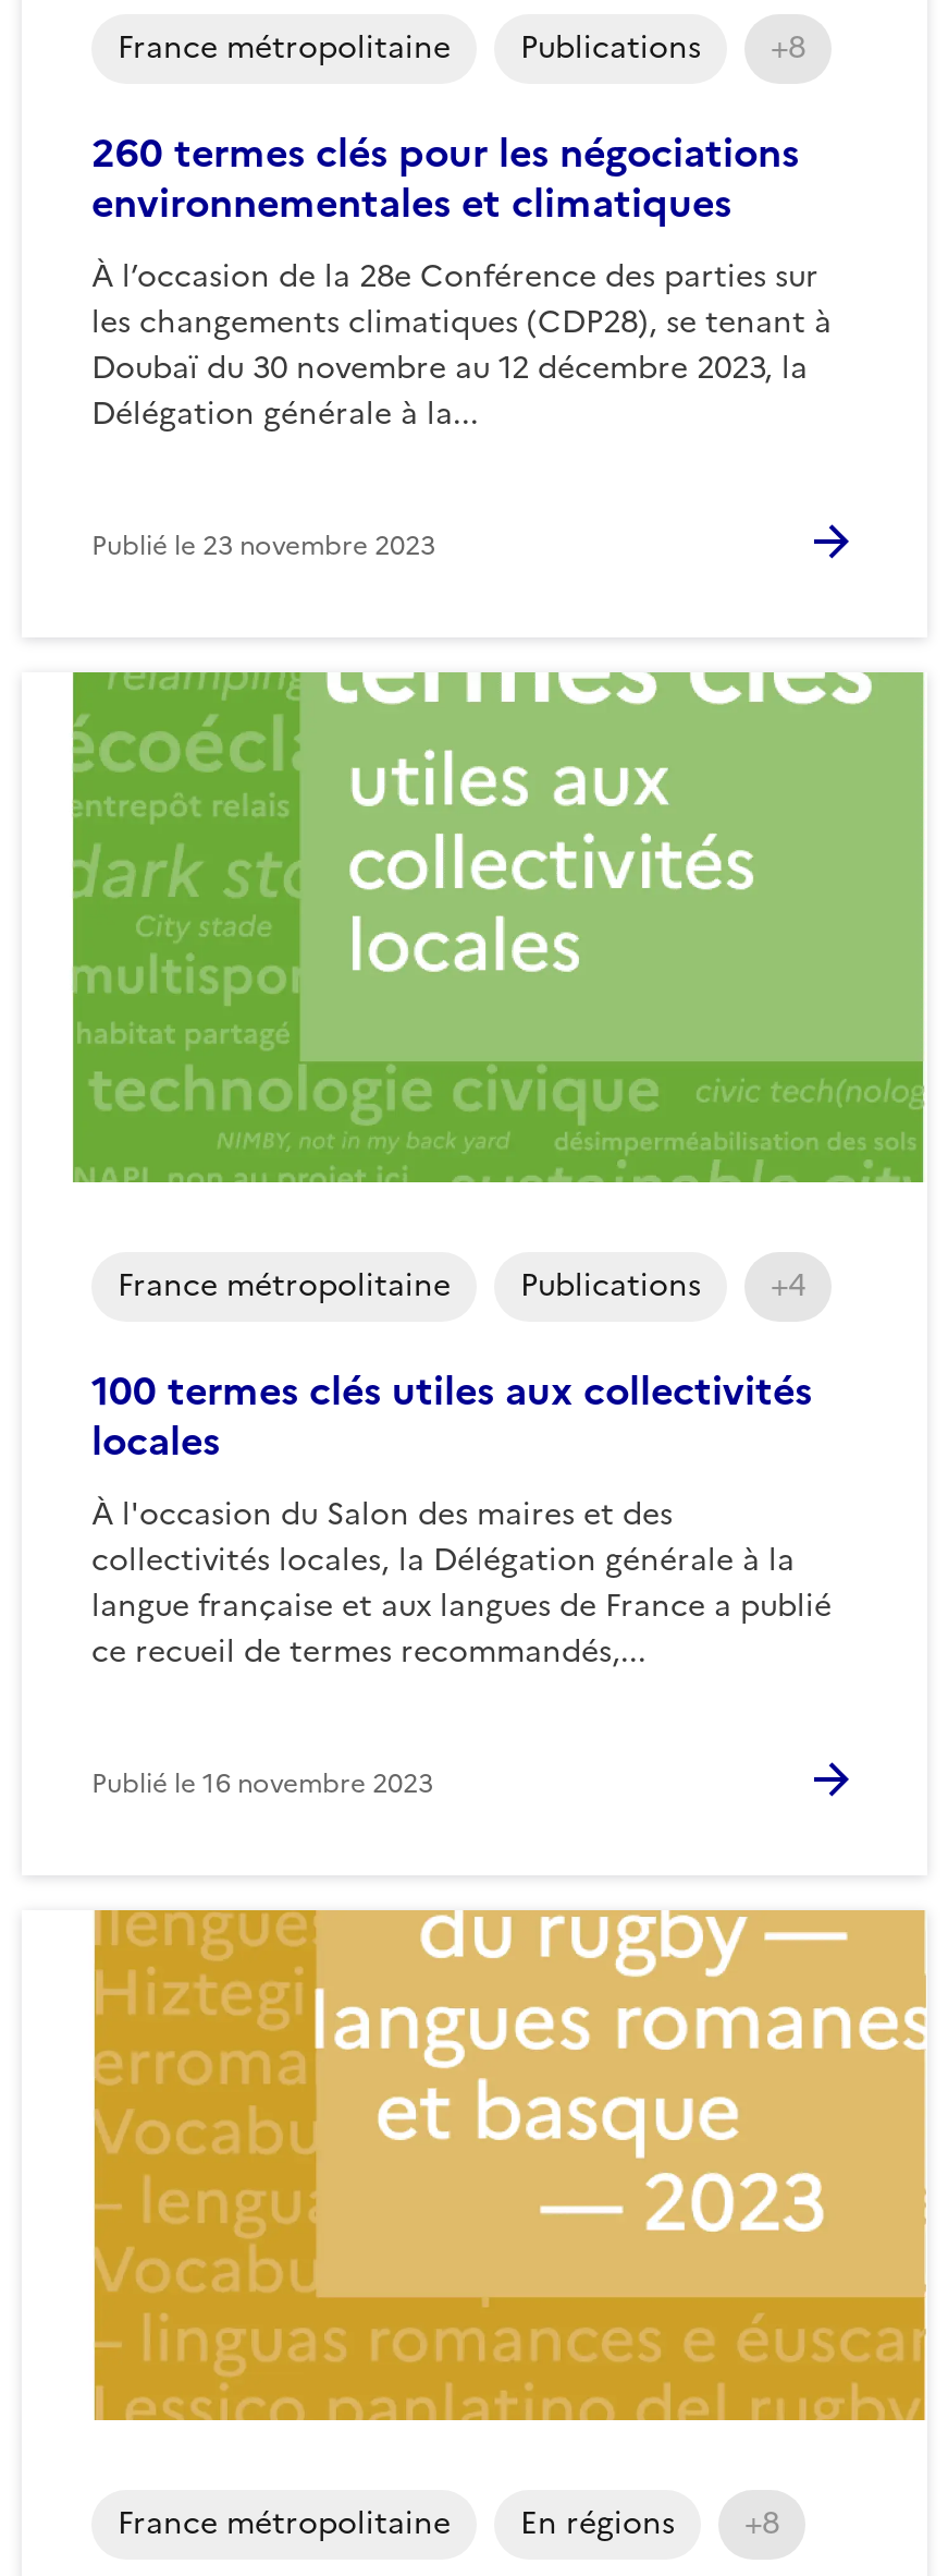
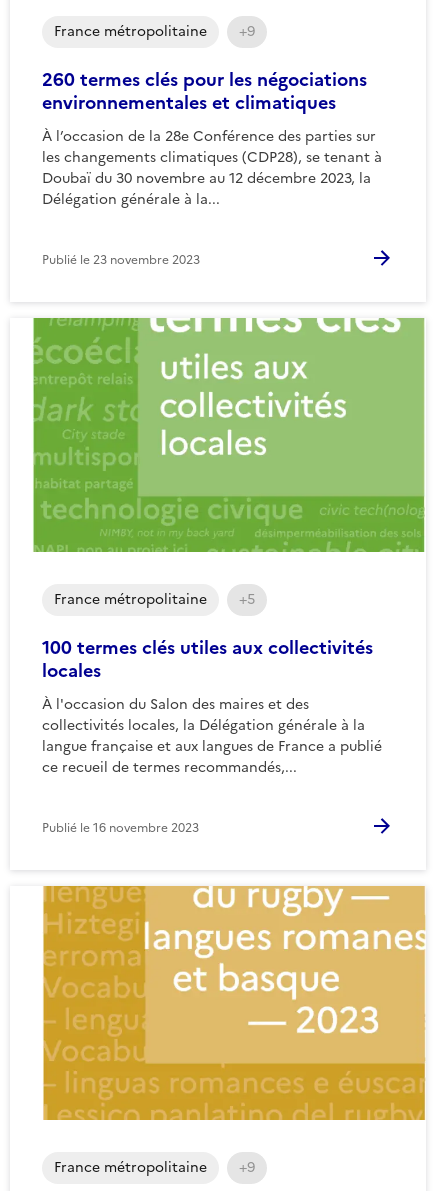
- Publications
- +8
+ +9

- Publications
- +4
+ +5

- En régions
- +8
+ +9
